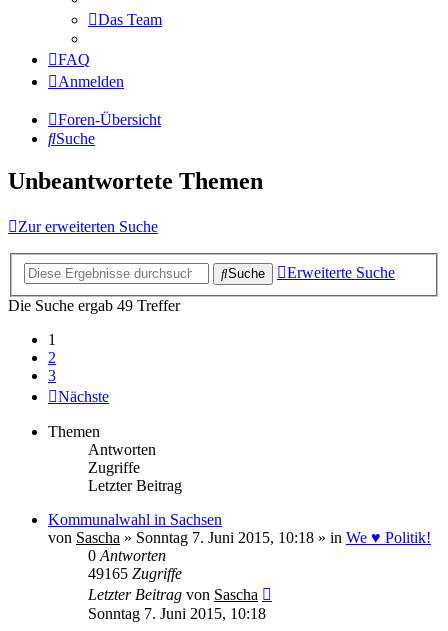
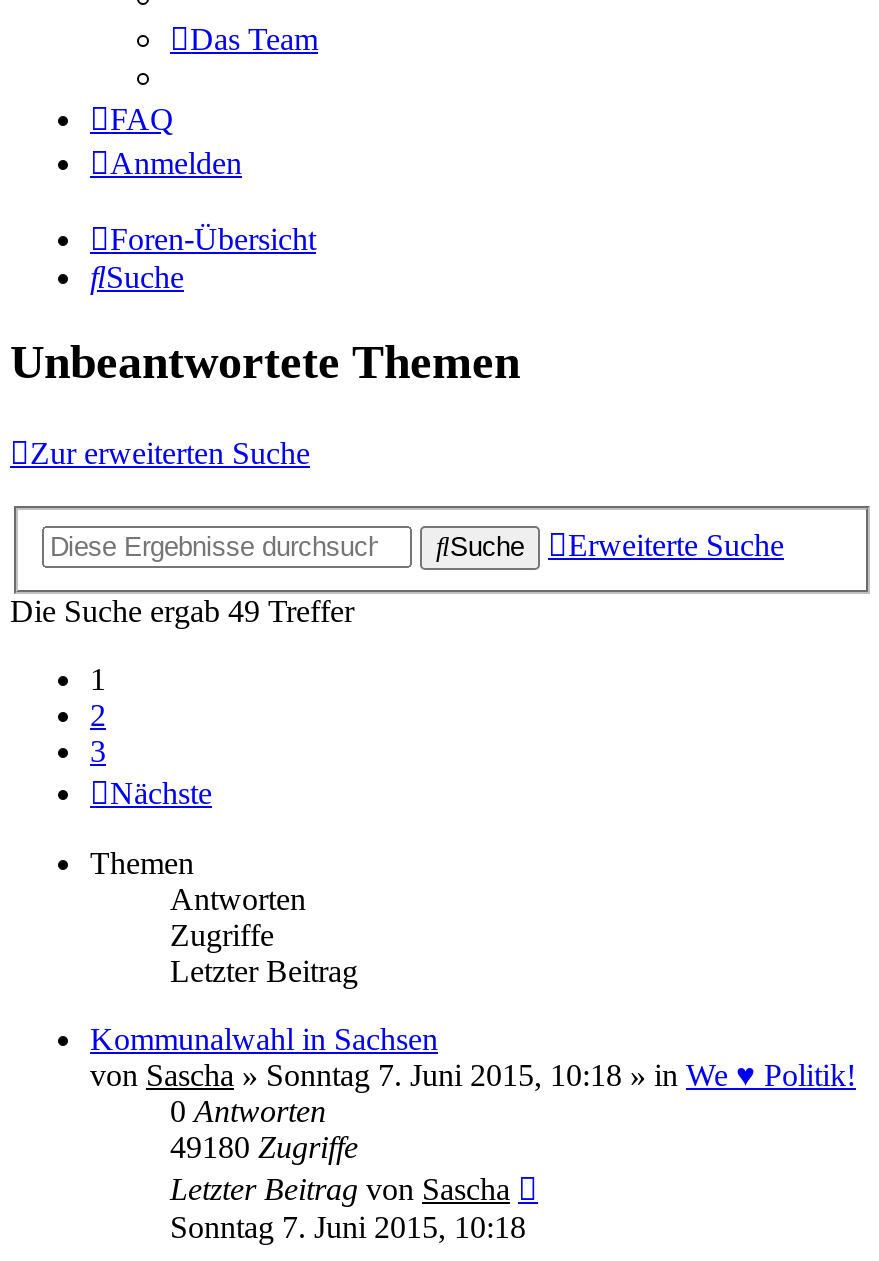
- 49165 Zugriffe
+ 49180 Zugriffe
